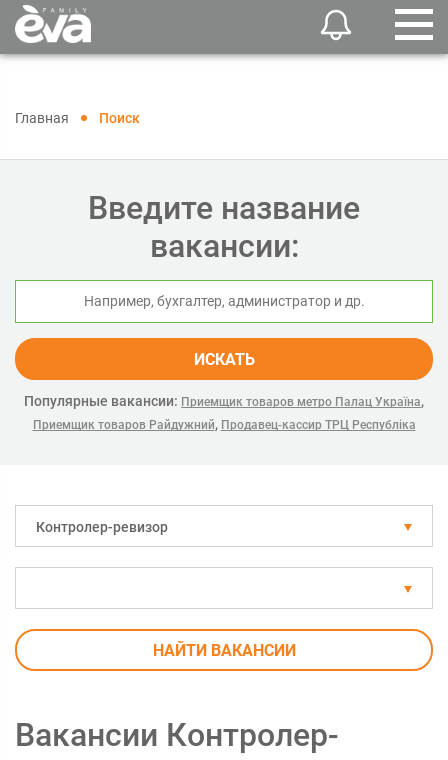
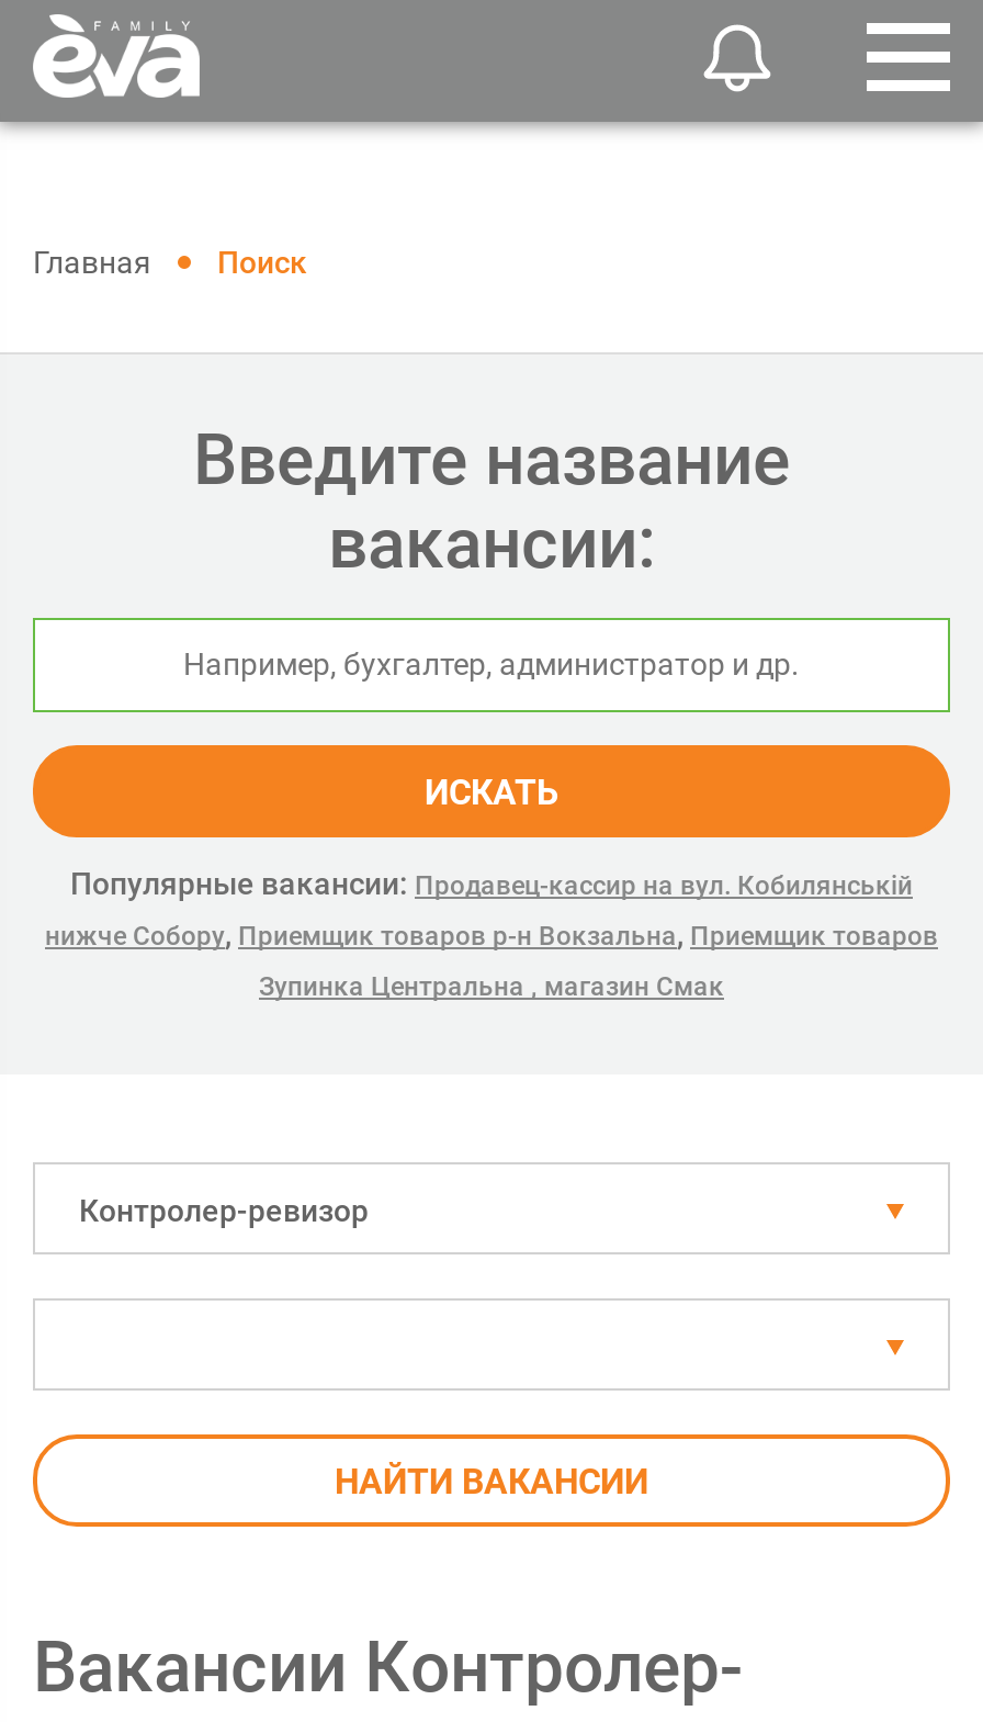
- Популярные вакансии: Приемщик товаров метро Палац Україна,
- Приемщик товаров Райдужний, Продавец-кассир ТРЦ Республіка
+ Популярные вакансии: Продавец-кассир на вул. Кобилянській
+ нижче Собору, Приемщик товаров р-н Вокзальна, Приемщик товаров
+ Зупинка Центральна , магазин Смак
